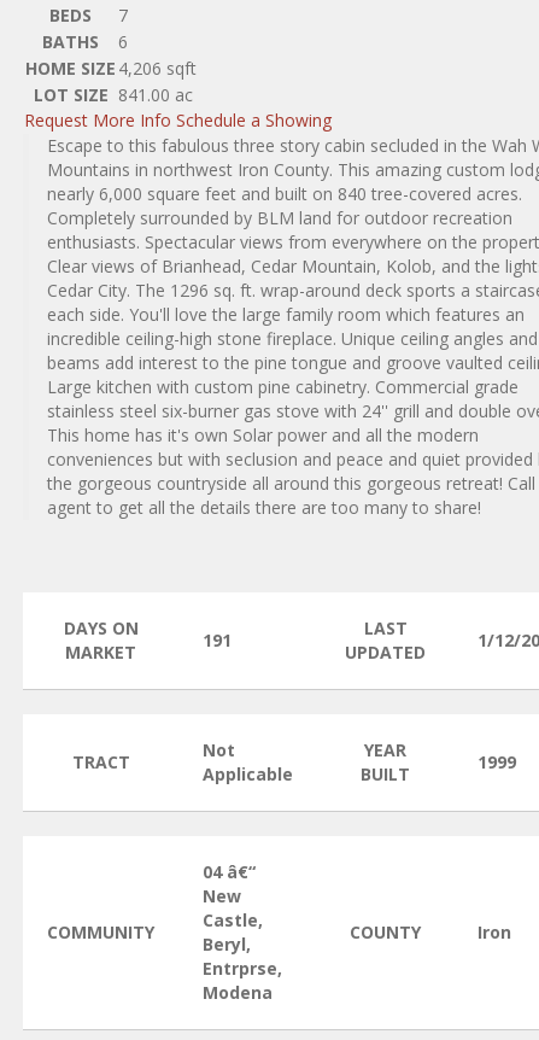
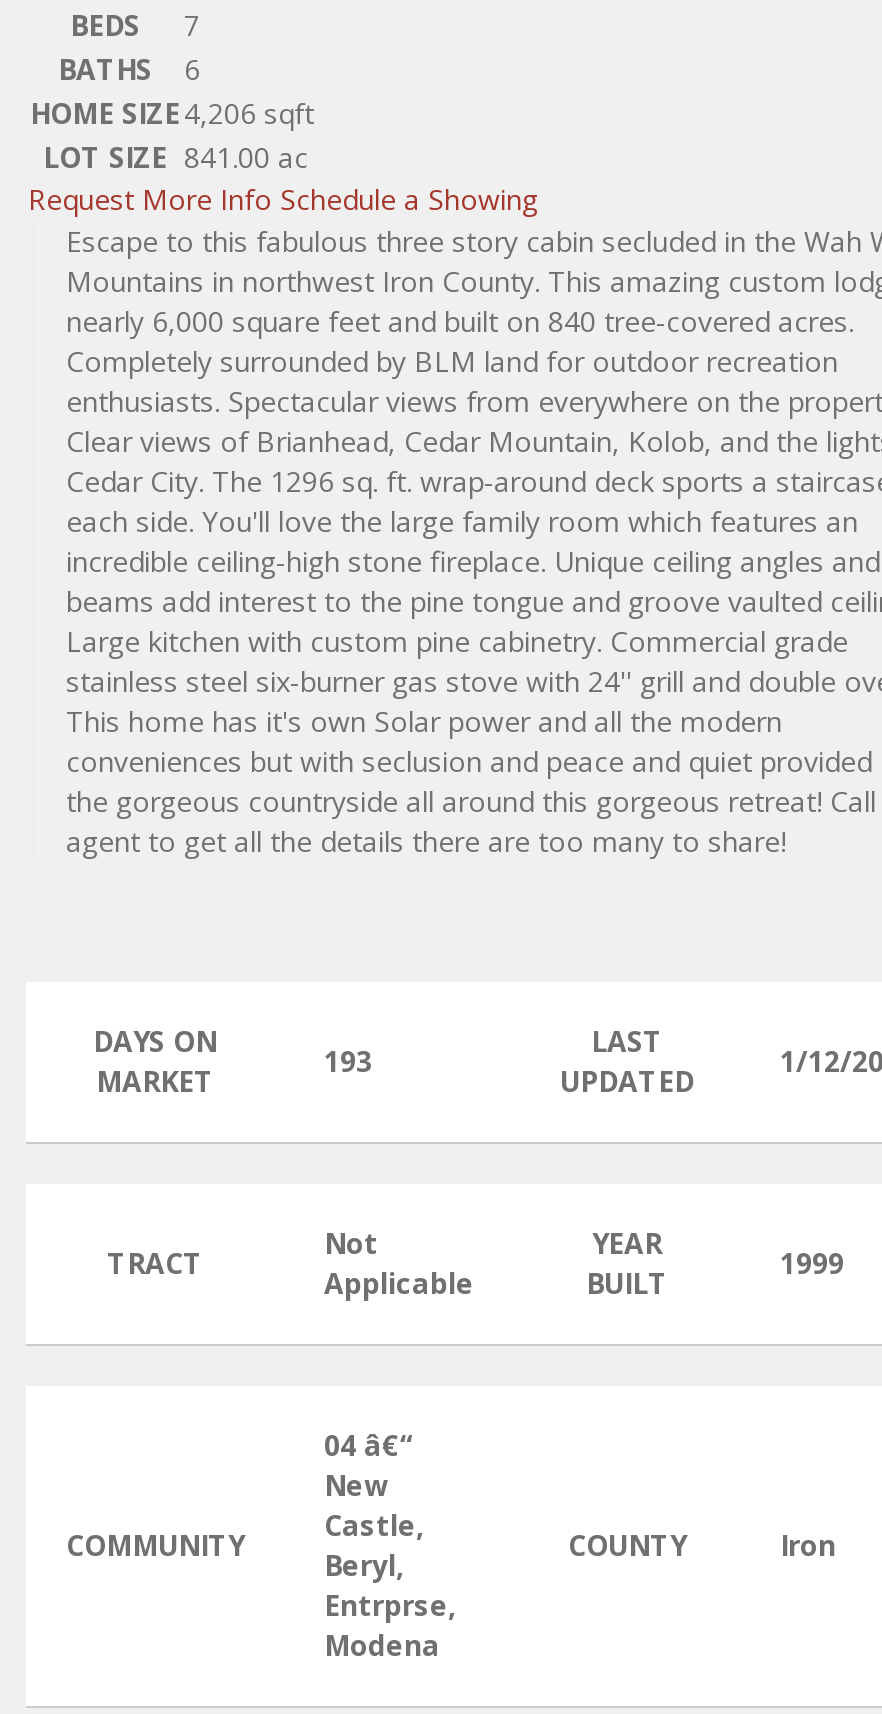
- 191
+ 193
